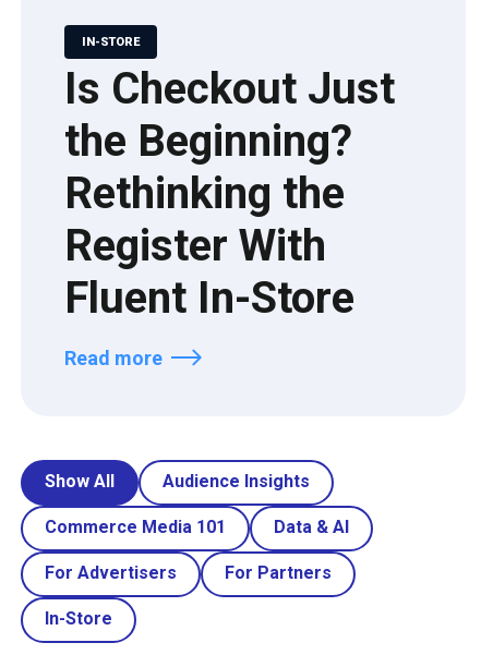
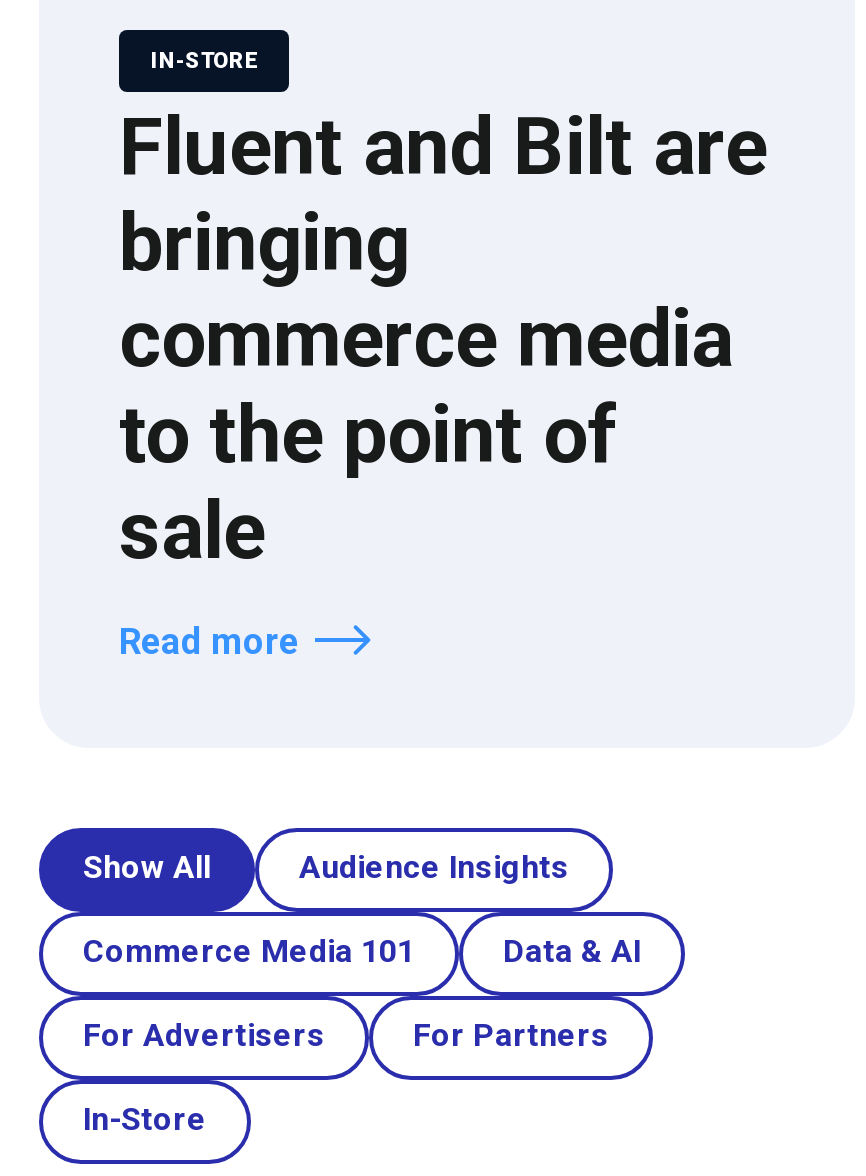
- Is Checkout Just
- the Beginning?
- Rethinking the
- Register With
- Fluent In-Store
+ Fluent and Bilt are
+ bringing
+ commerce media
+ to the point of
+ sale
